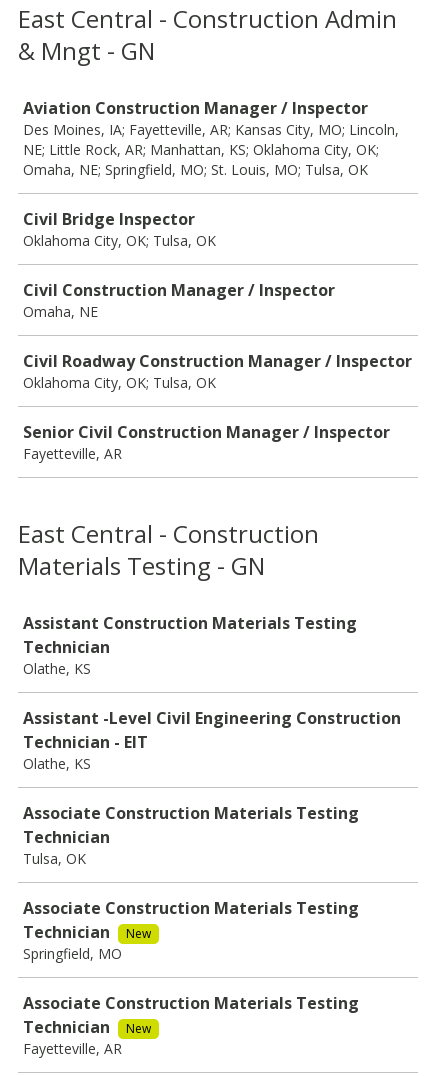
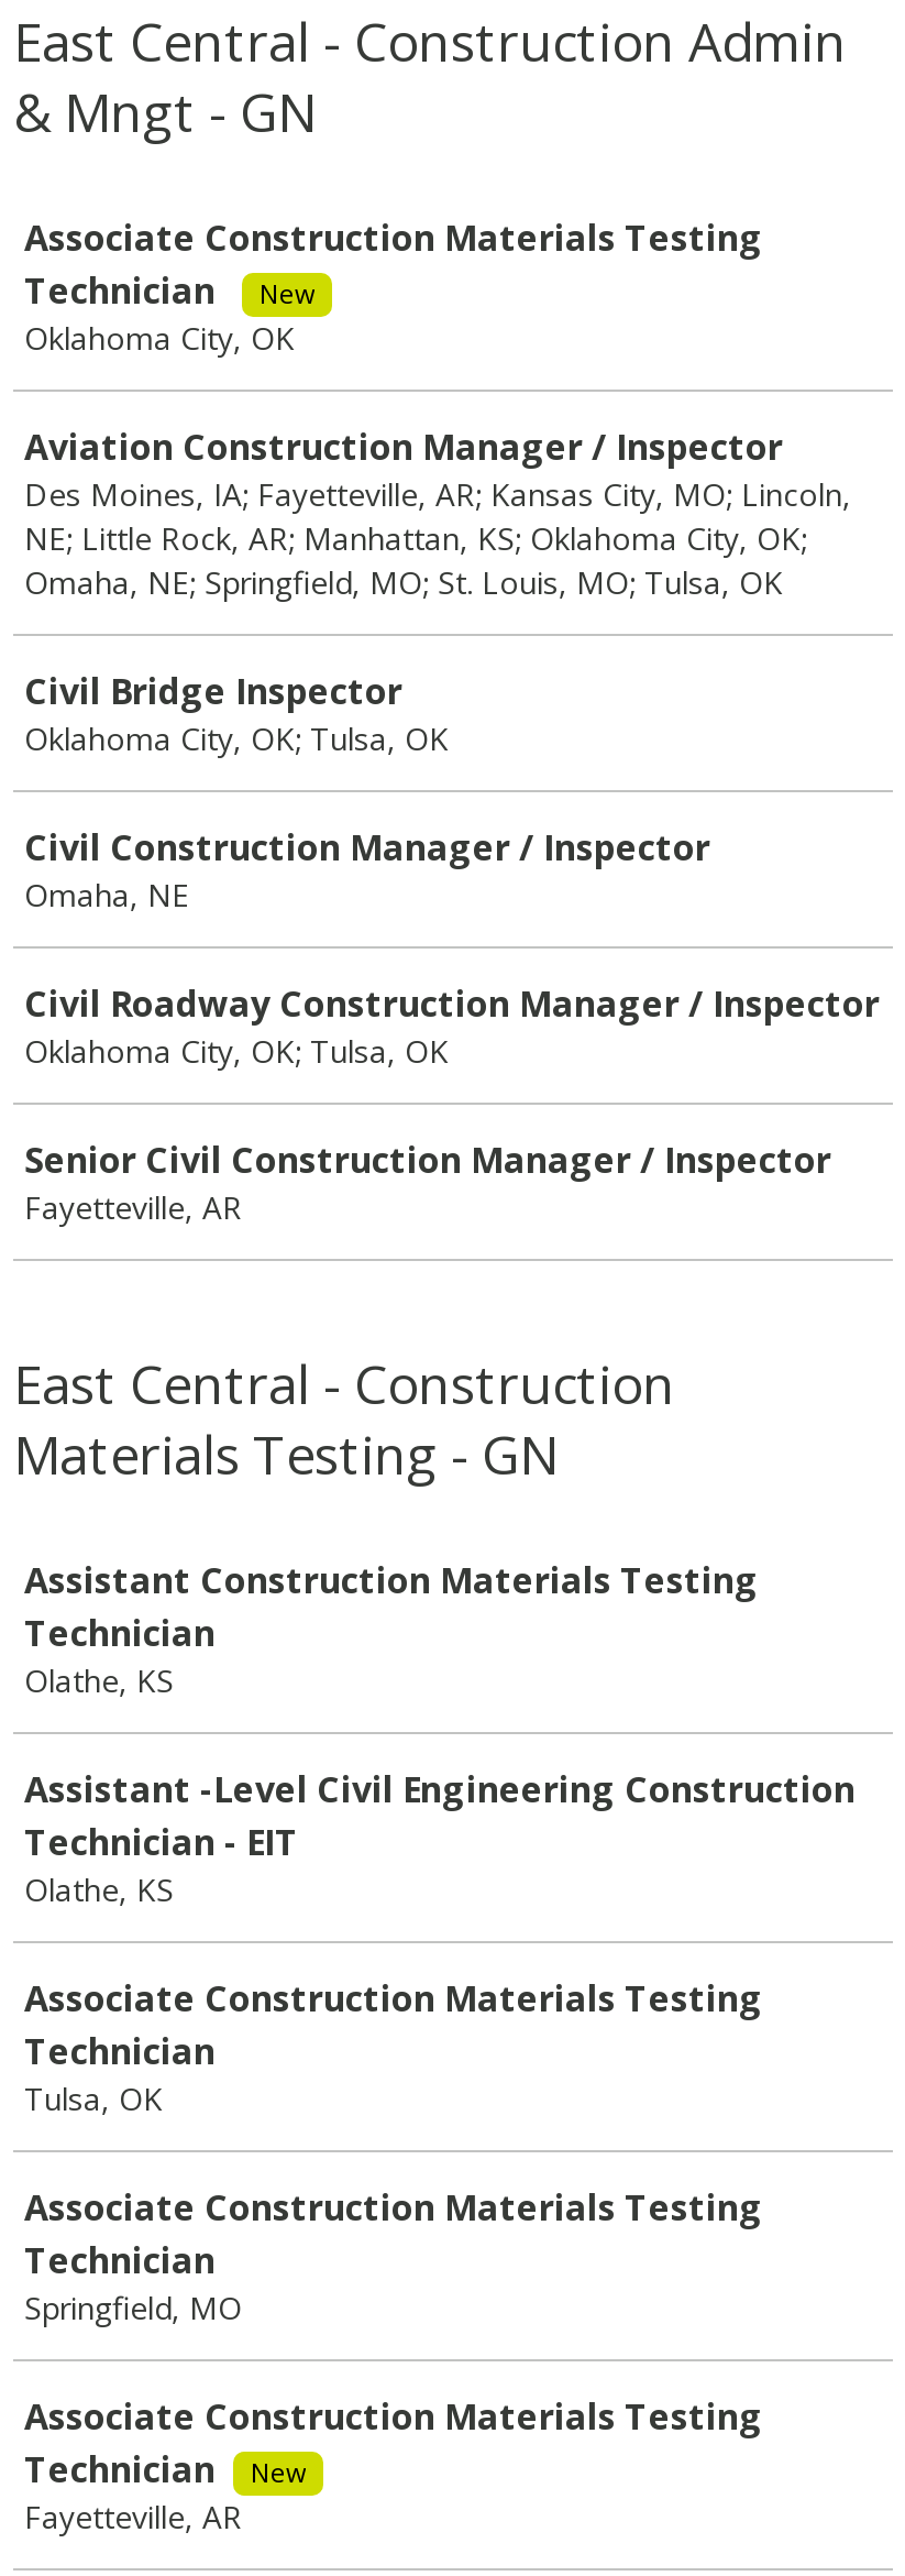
+ Associate Construction Materials Testing
+ Technician
+ New
+ Oklahoma City, OK

- New
